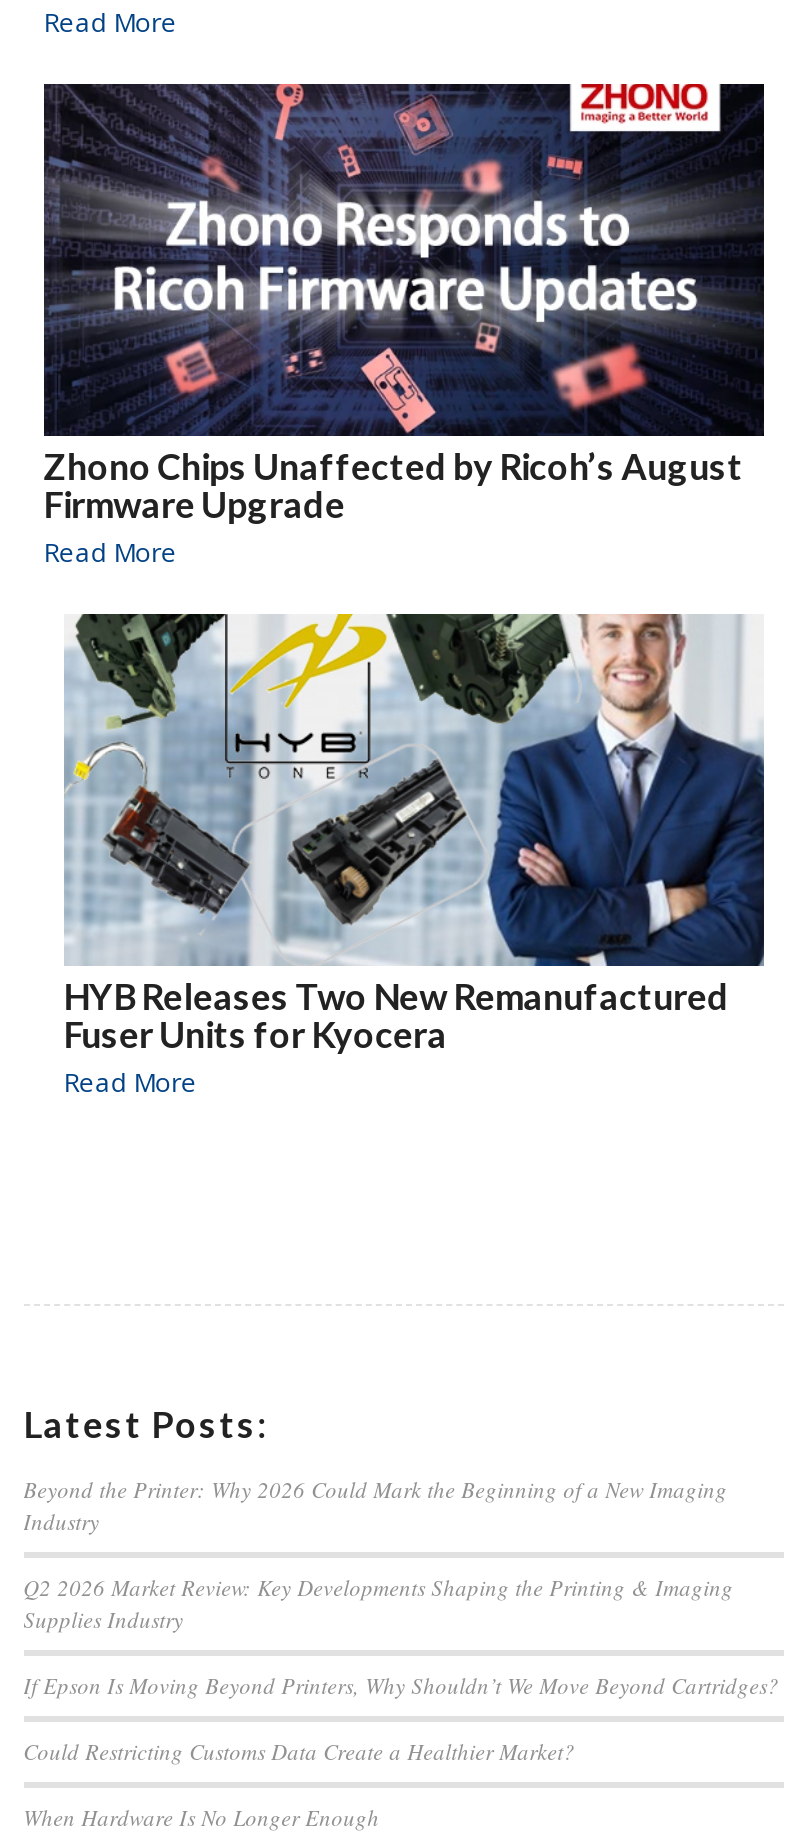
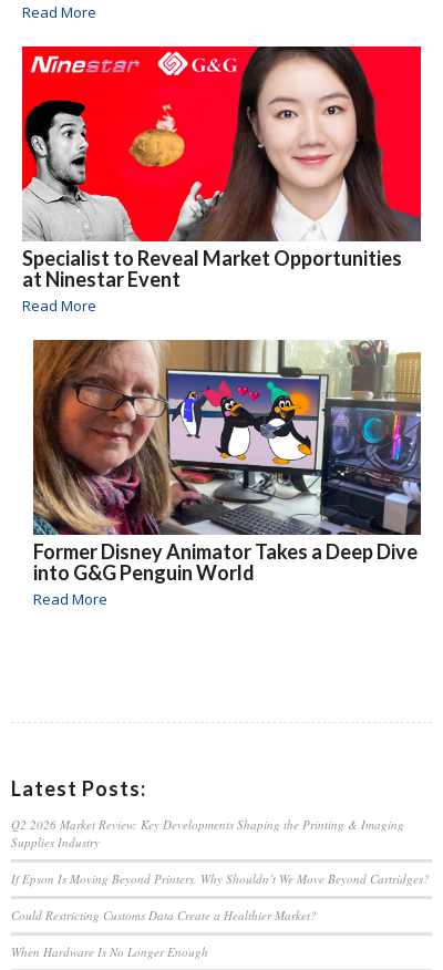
- [image]
- Zhono Chips Unaffected by Ricoh’s August
- Firmware Upgrade
+ [image]
+ Specialist to Reveal Market Opportunities
+ at Ninestar Event

- [image]
- HYB Releases Two New Remanufactured
- Fuser Units for Kyocera
+ [image]
+ Former Disney Animator Takes a Deep Dive
+ into G&G Penguin World

- Beyond the Printer: Why 2026 Could Mark the Beginning of a New Imaging
- Industry
